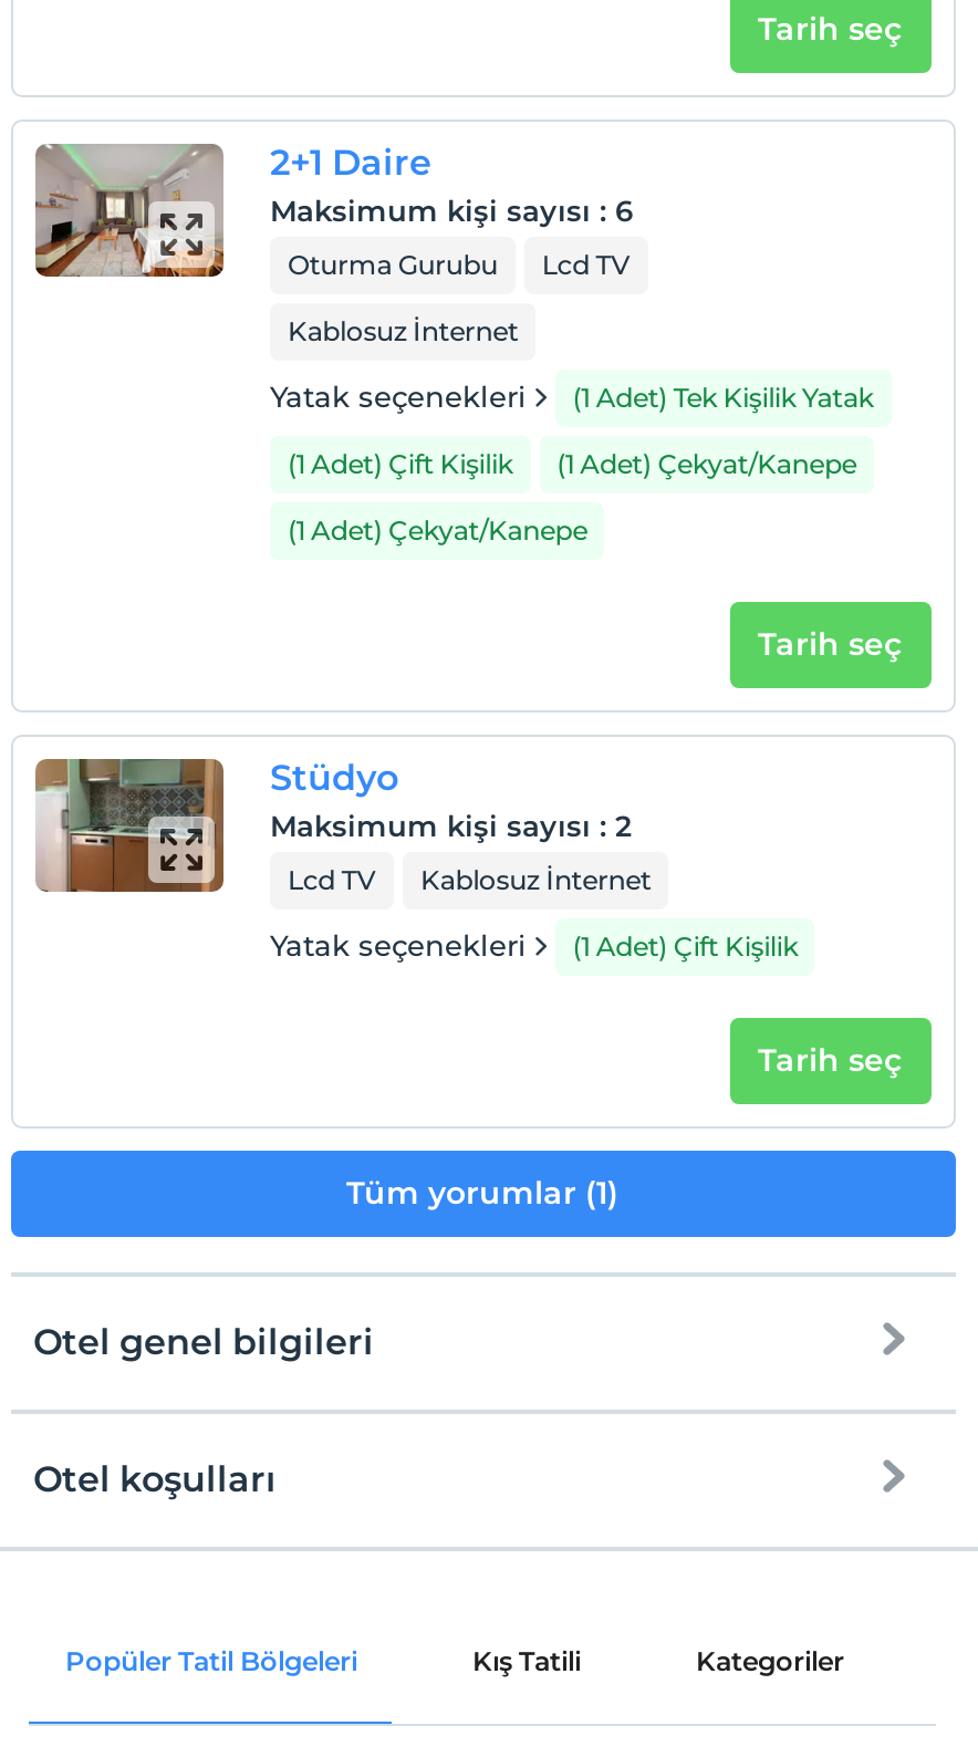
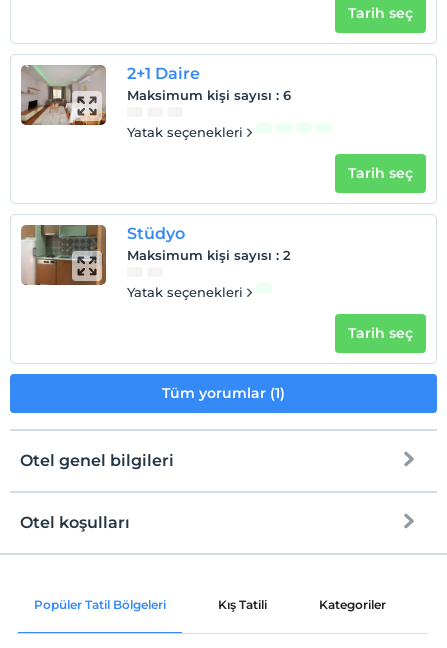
- Oturma Gurubu
- Lcd TV
- Kablosuz İnternet

- (1 Adet) Tek Kişilik Yatak
- (1 Adet) Çift Kişilik
- (1 Adet) Çekyat/Kanepe
- (1 Adet) Çekyat/Kanepe

- Lcd TV
- Kablosuz İnternet

- (1 Adet) Çift Kişilik
